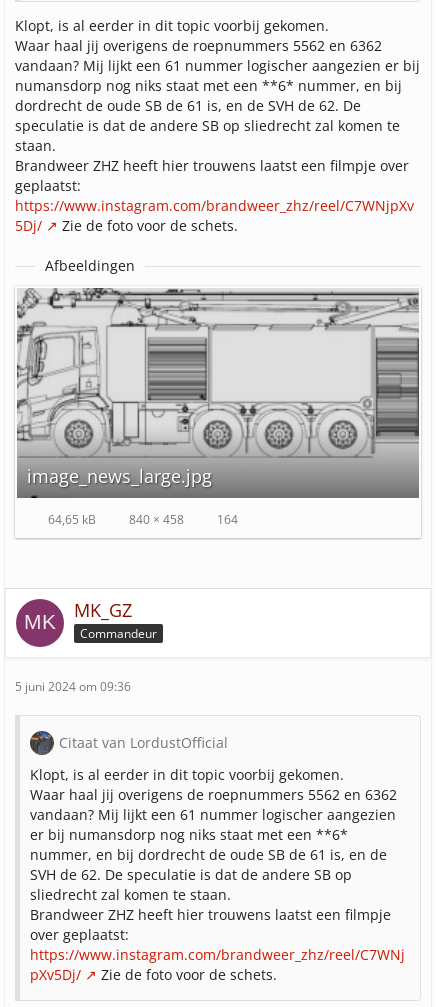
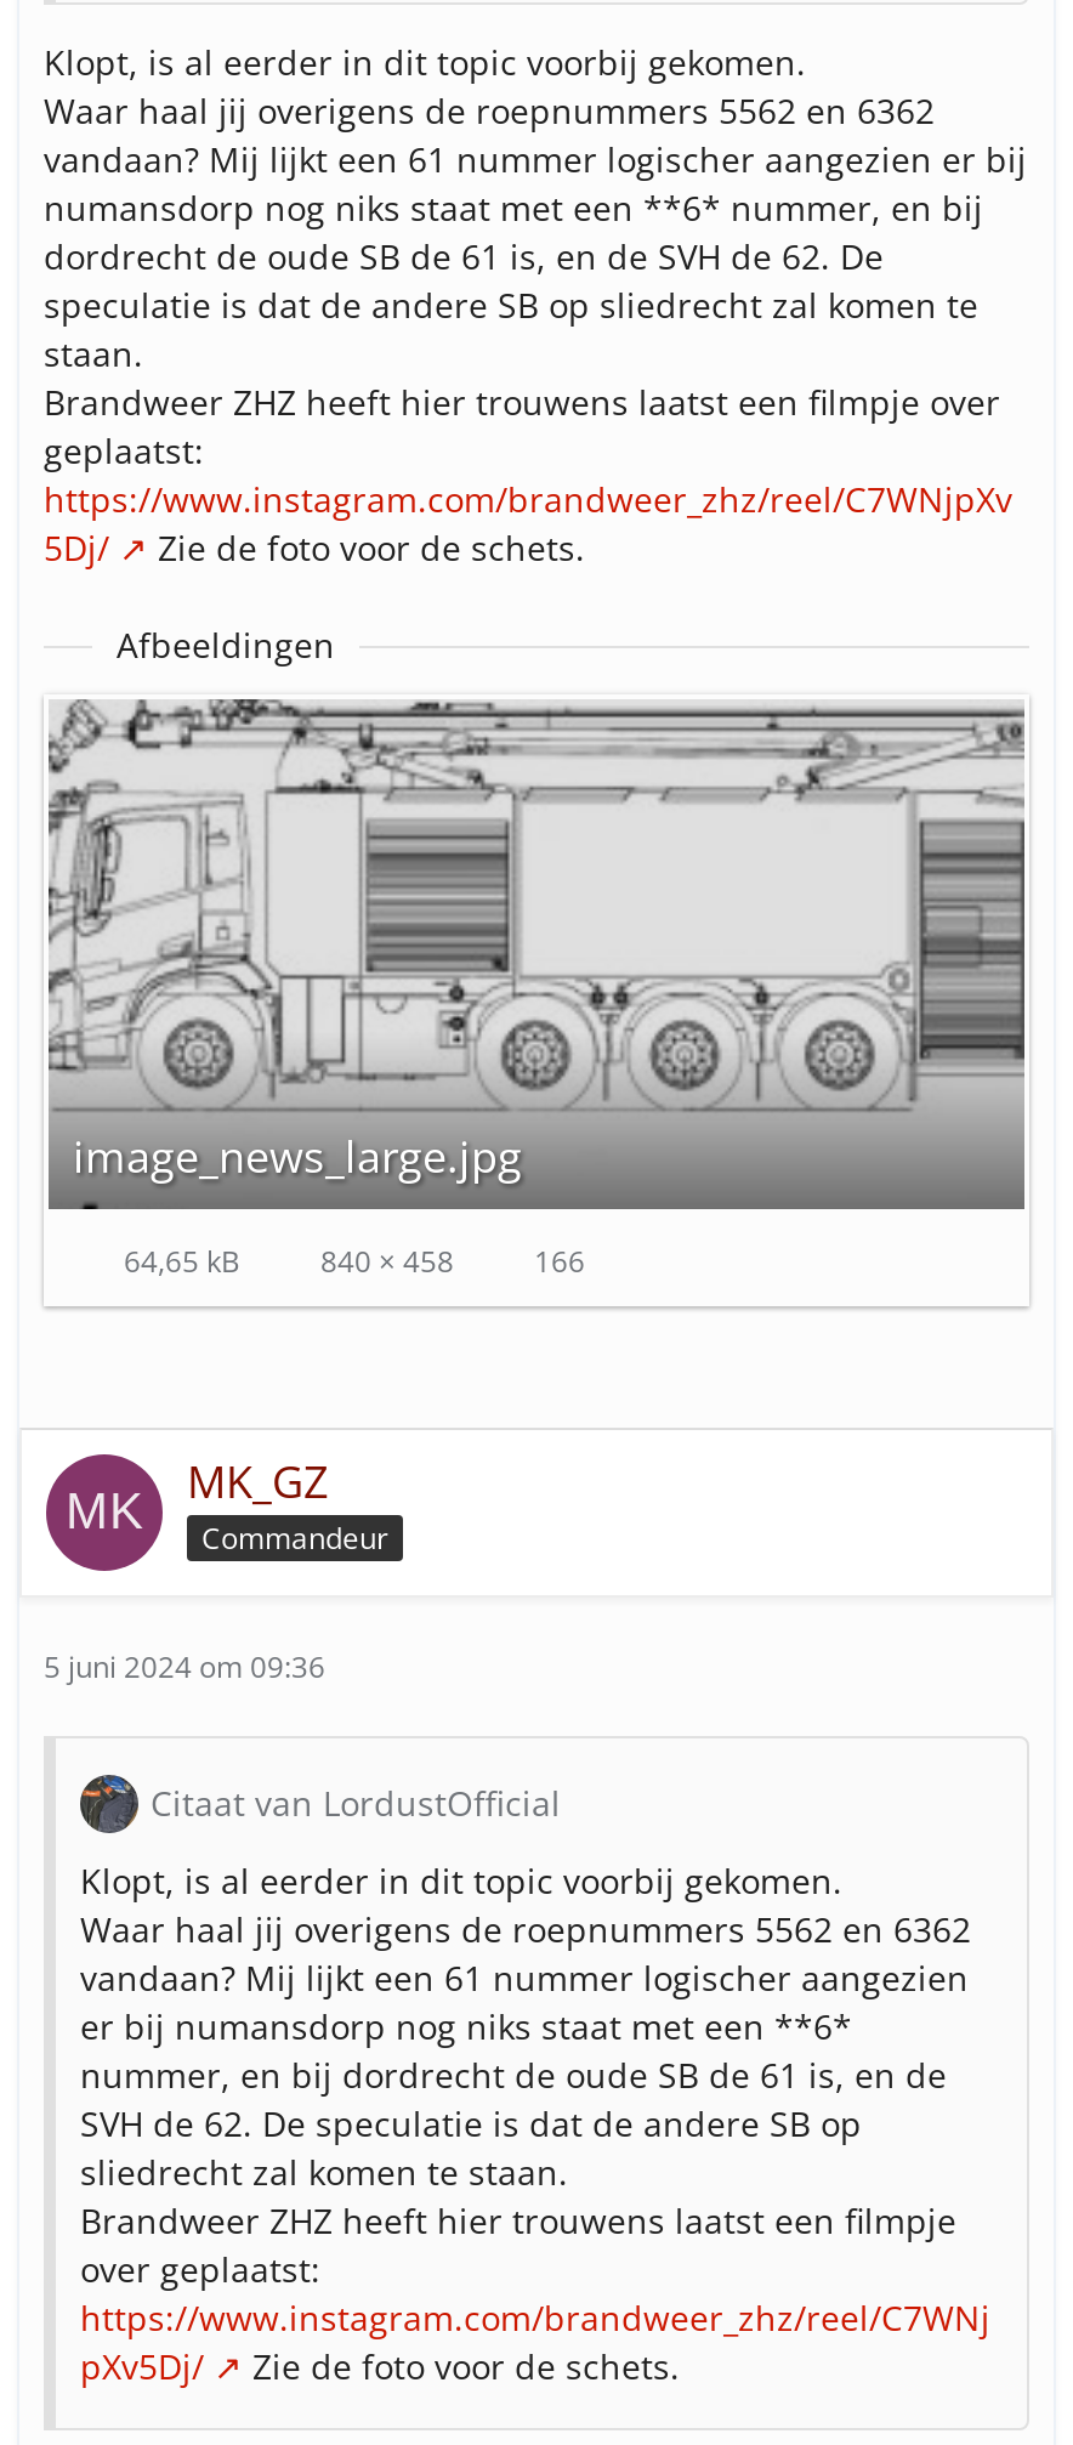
- 64,65 kB 840 × 458 164
+ 64,65 kB 840 × 458 166
